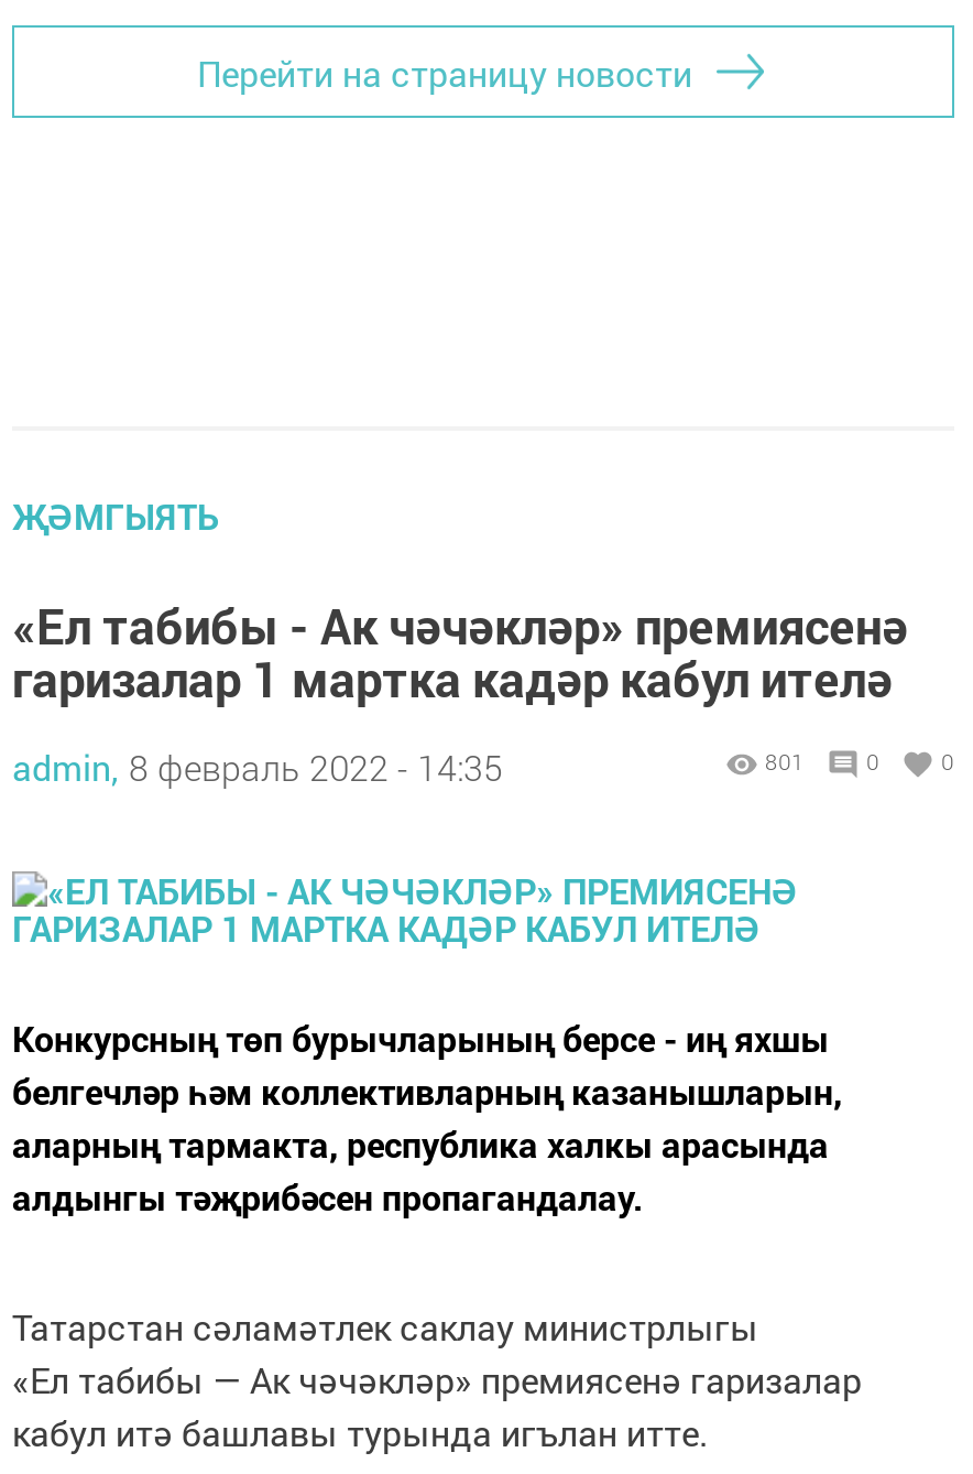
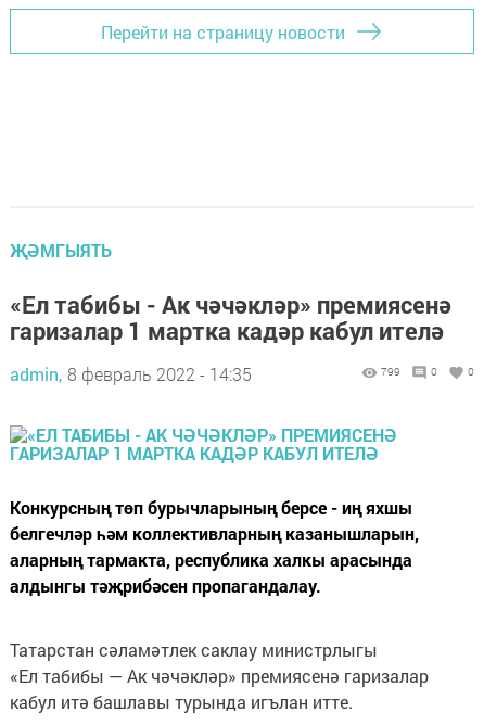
- 801
+ 799
